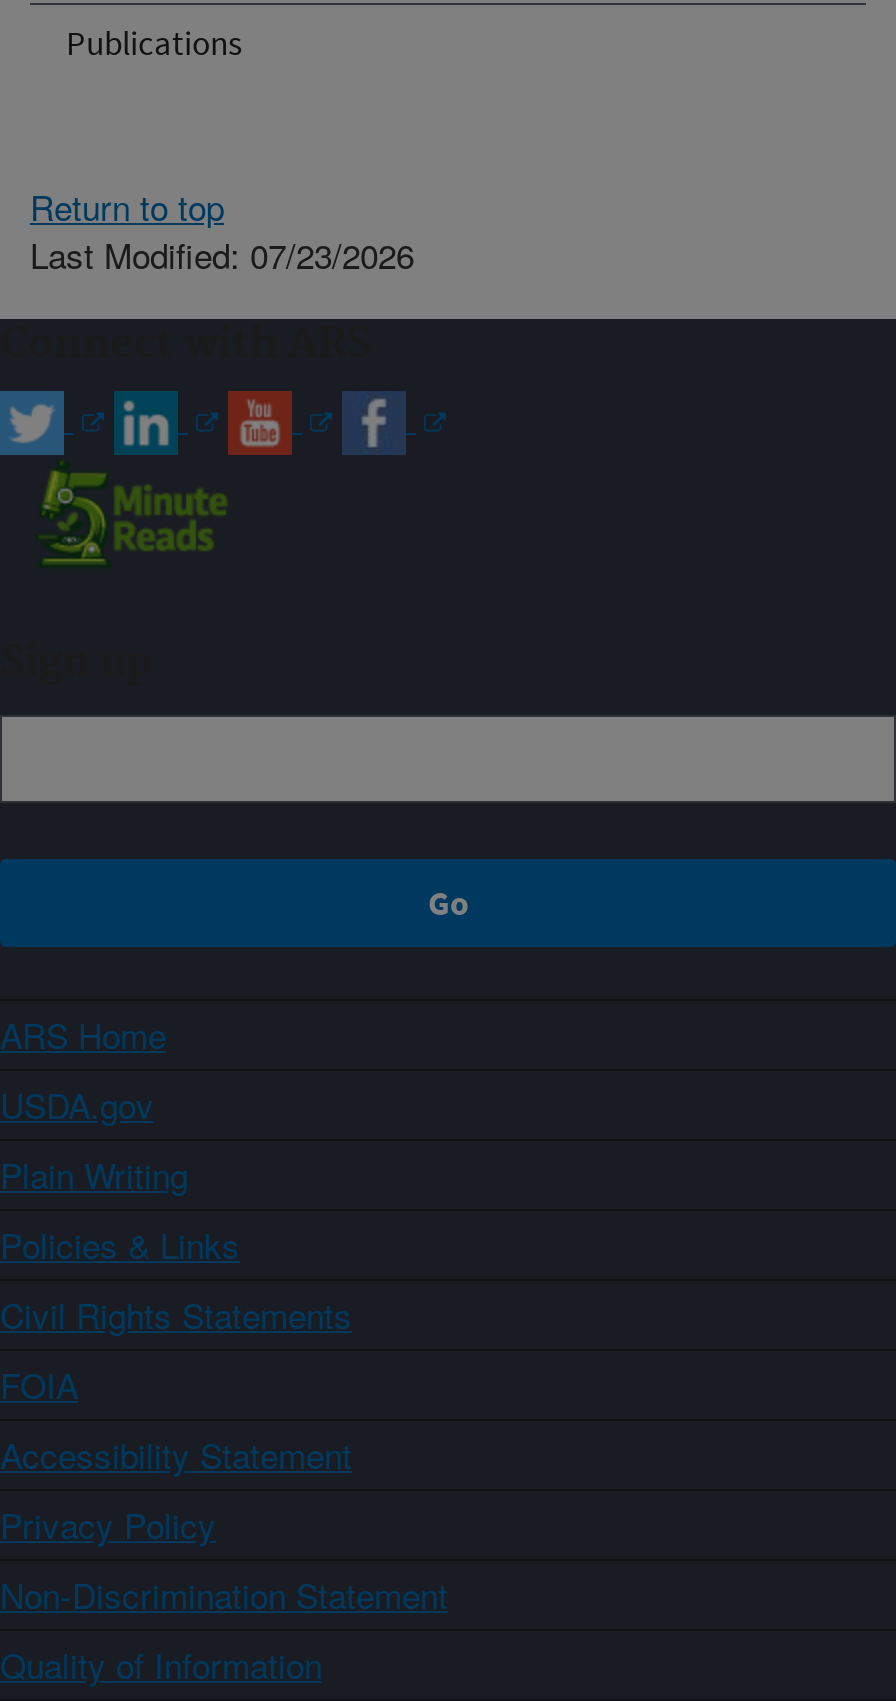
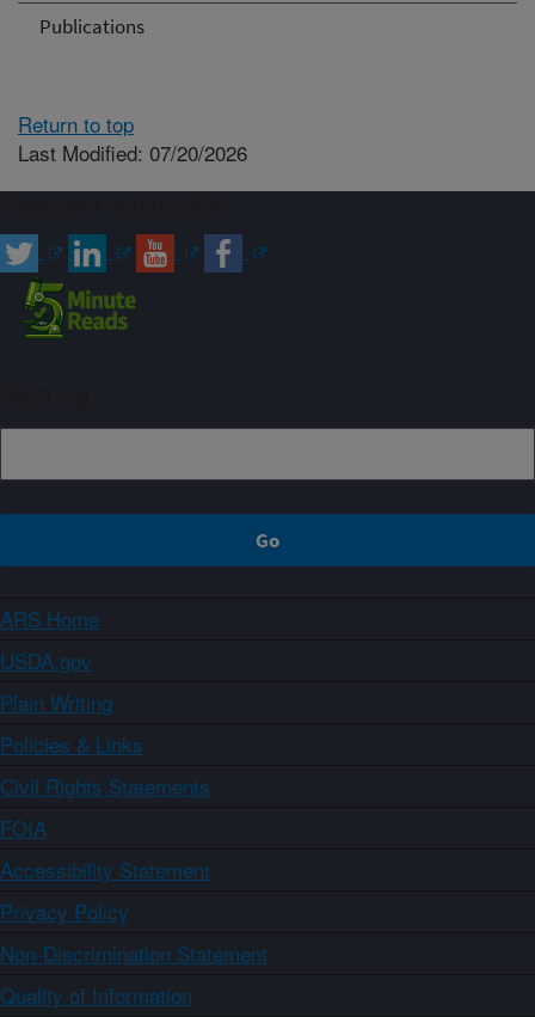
- Last Modified: 07/23/2026
+ Last Modified: 07/20/2026
